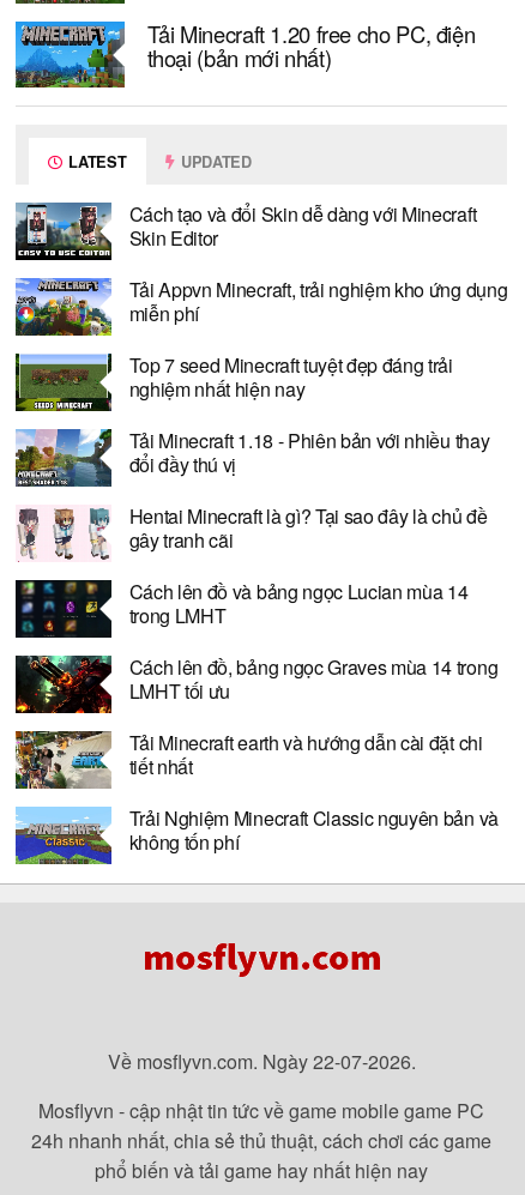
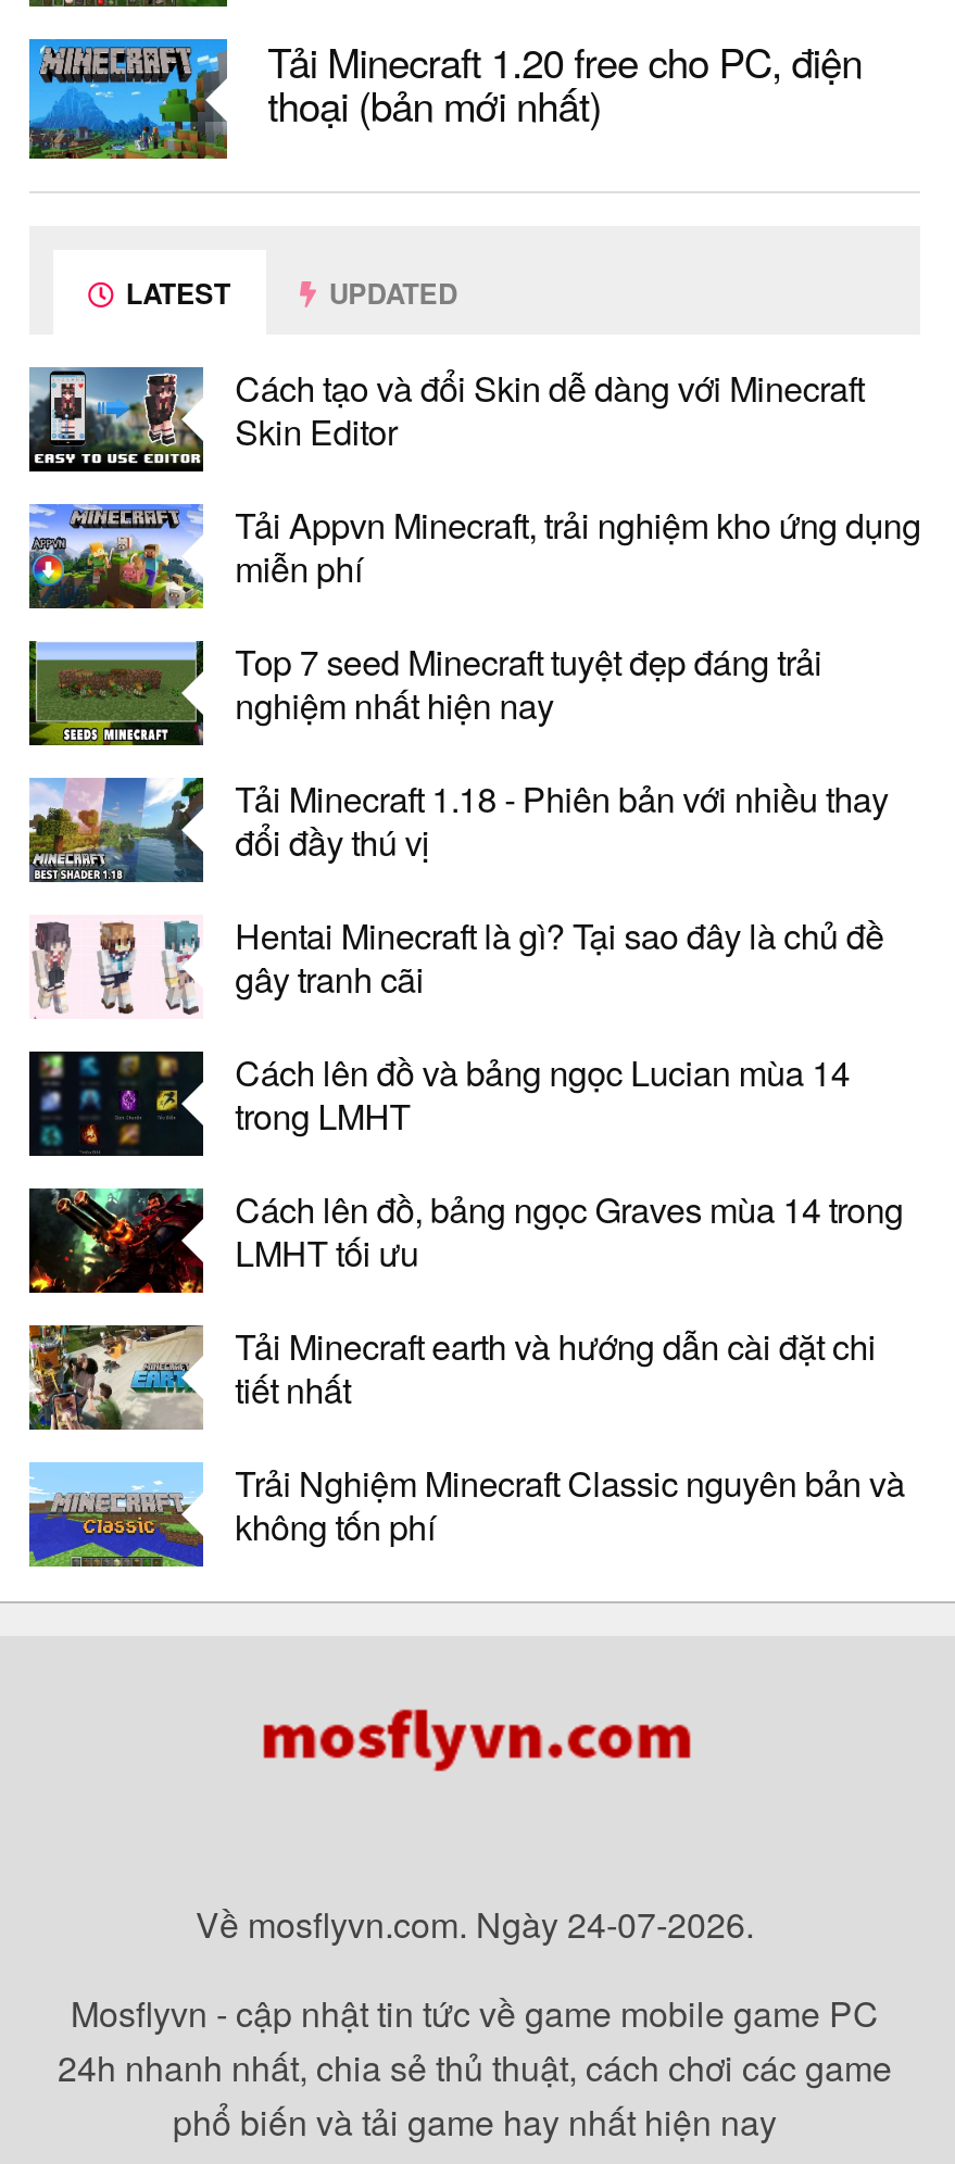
- Về mosflyvn.com. Ngày 22-07-2026.
+ Về mosflyvn.com. Ngày 24-07-2026.
